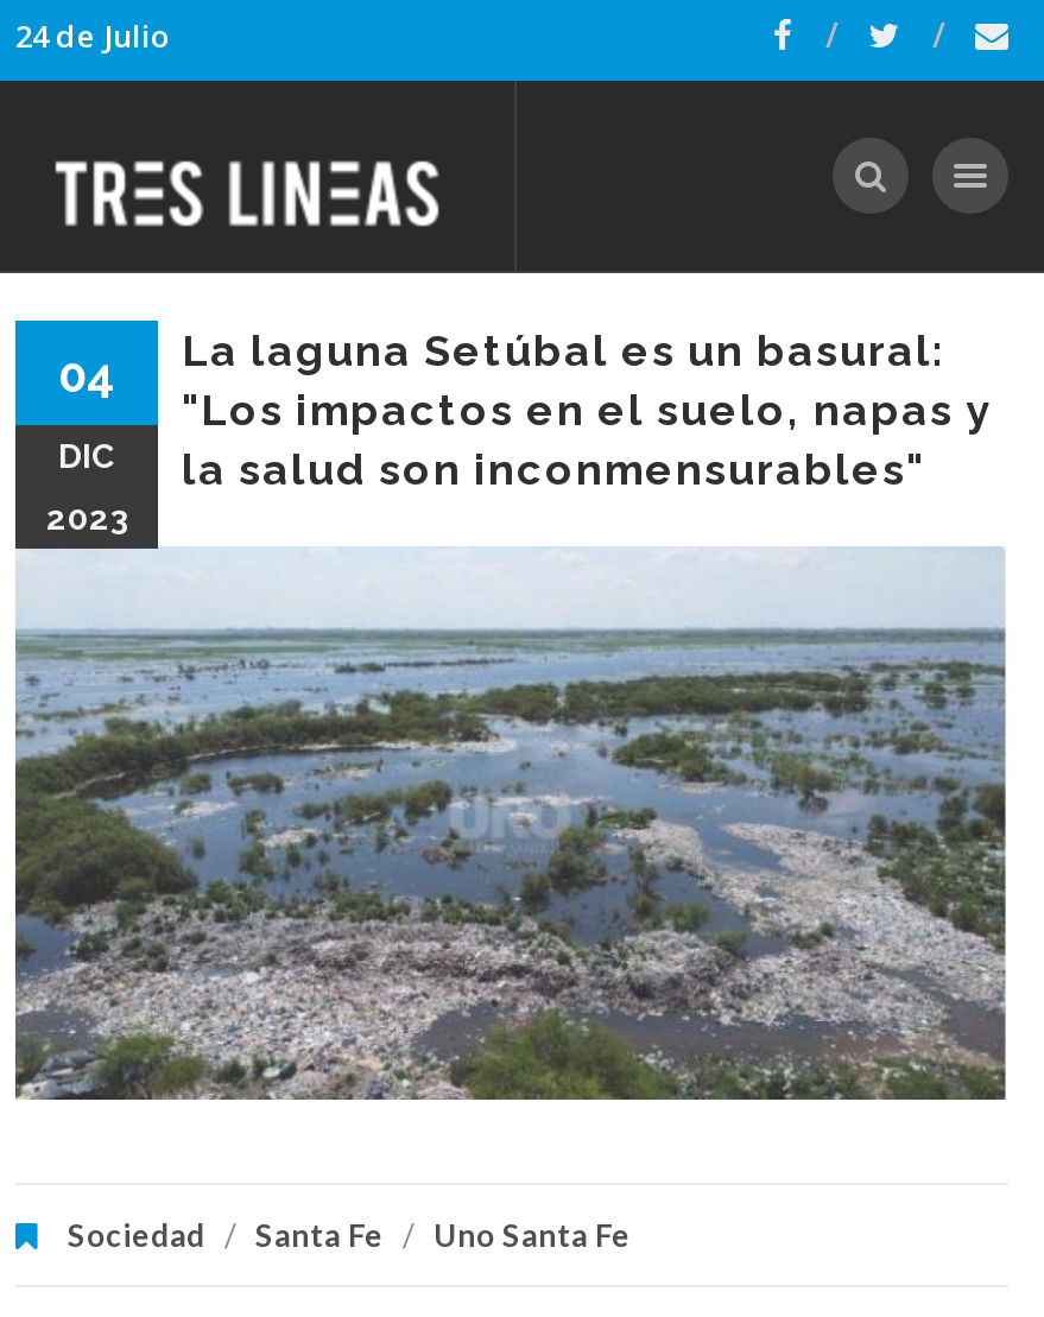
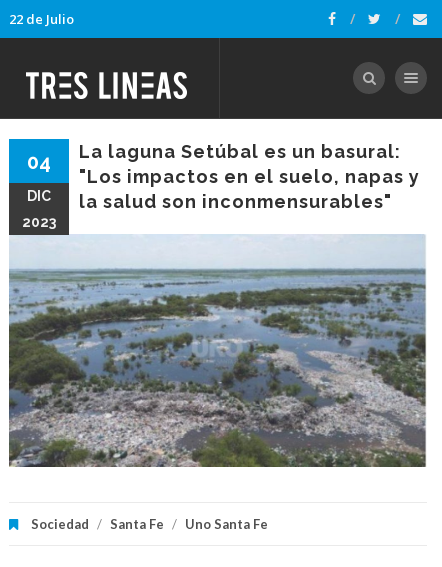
- 24 de Julio
+ 22 de Julio
